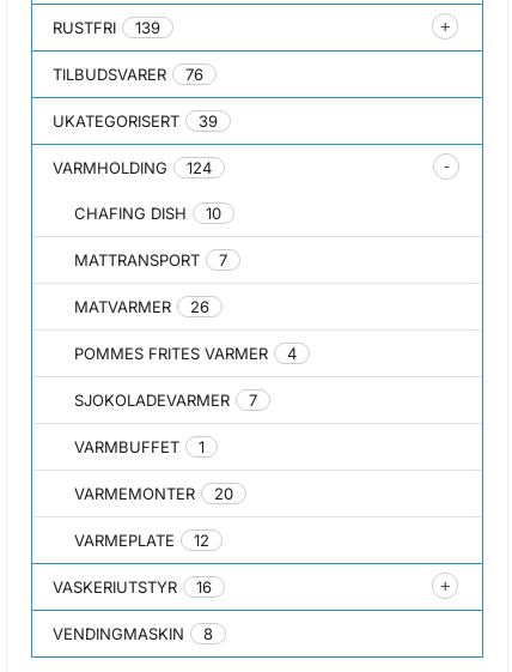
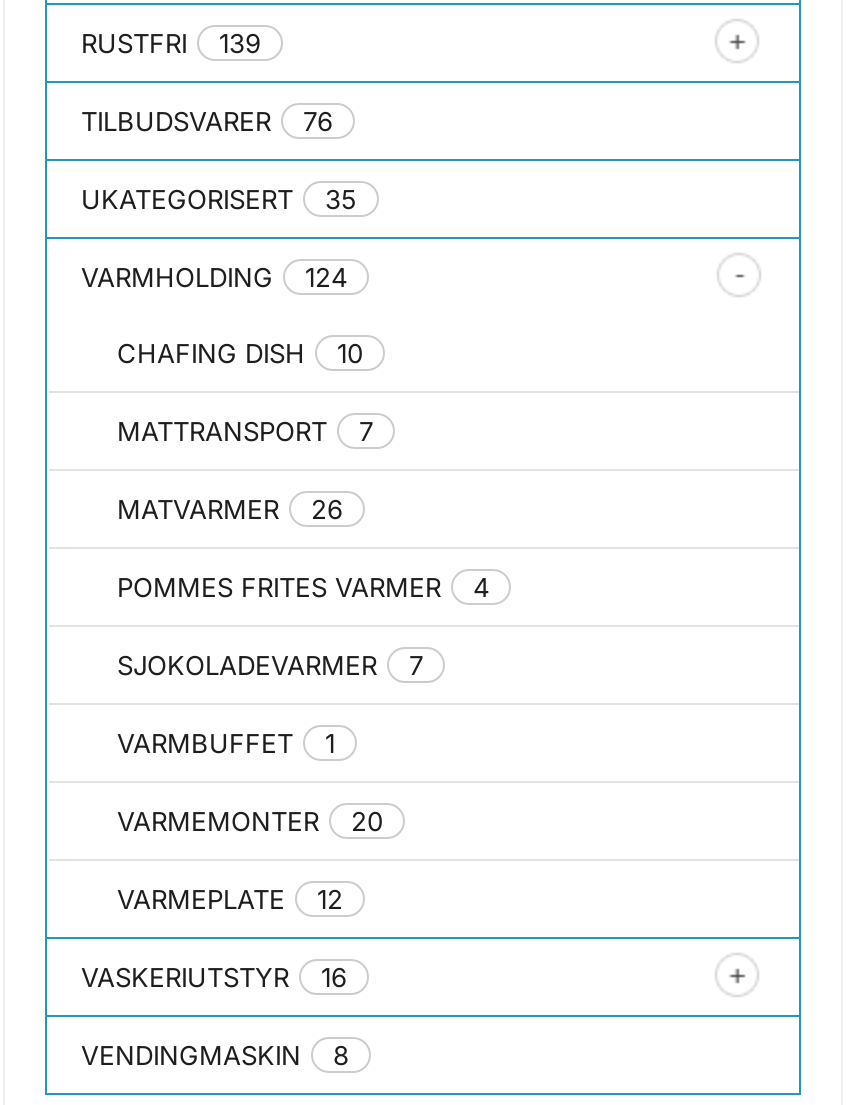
- UKATEGORISERT 39
+ UKATEGORISERT 35
